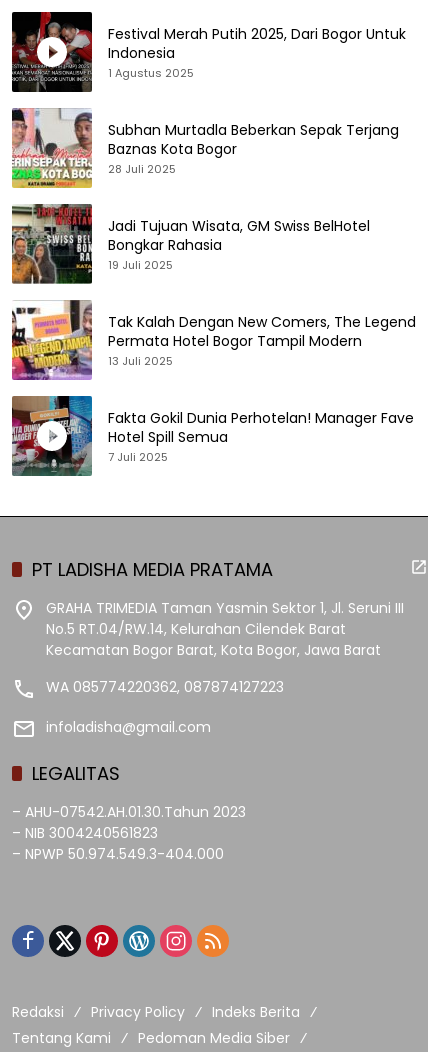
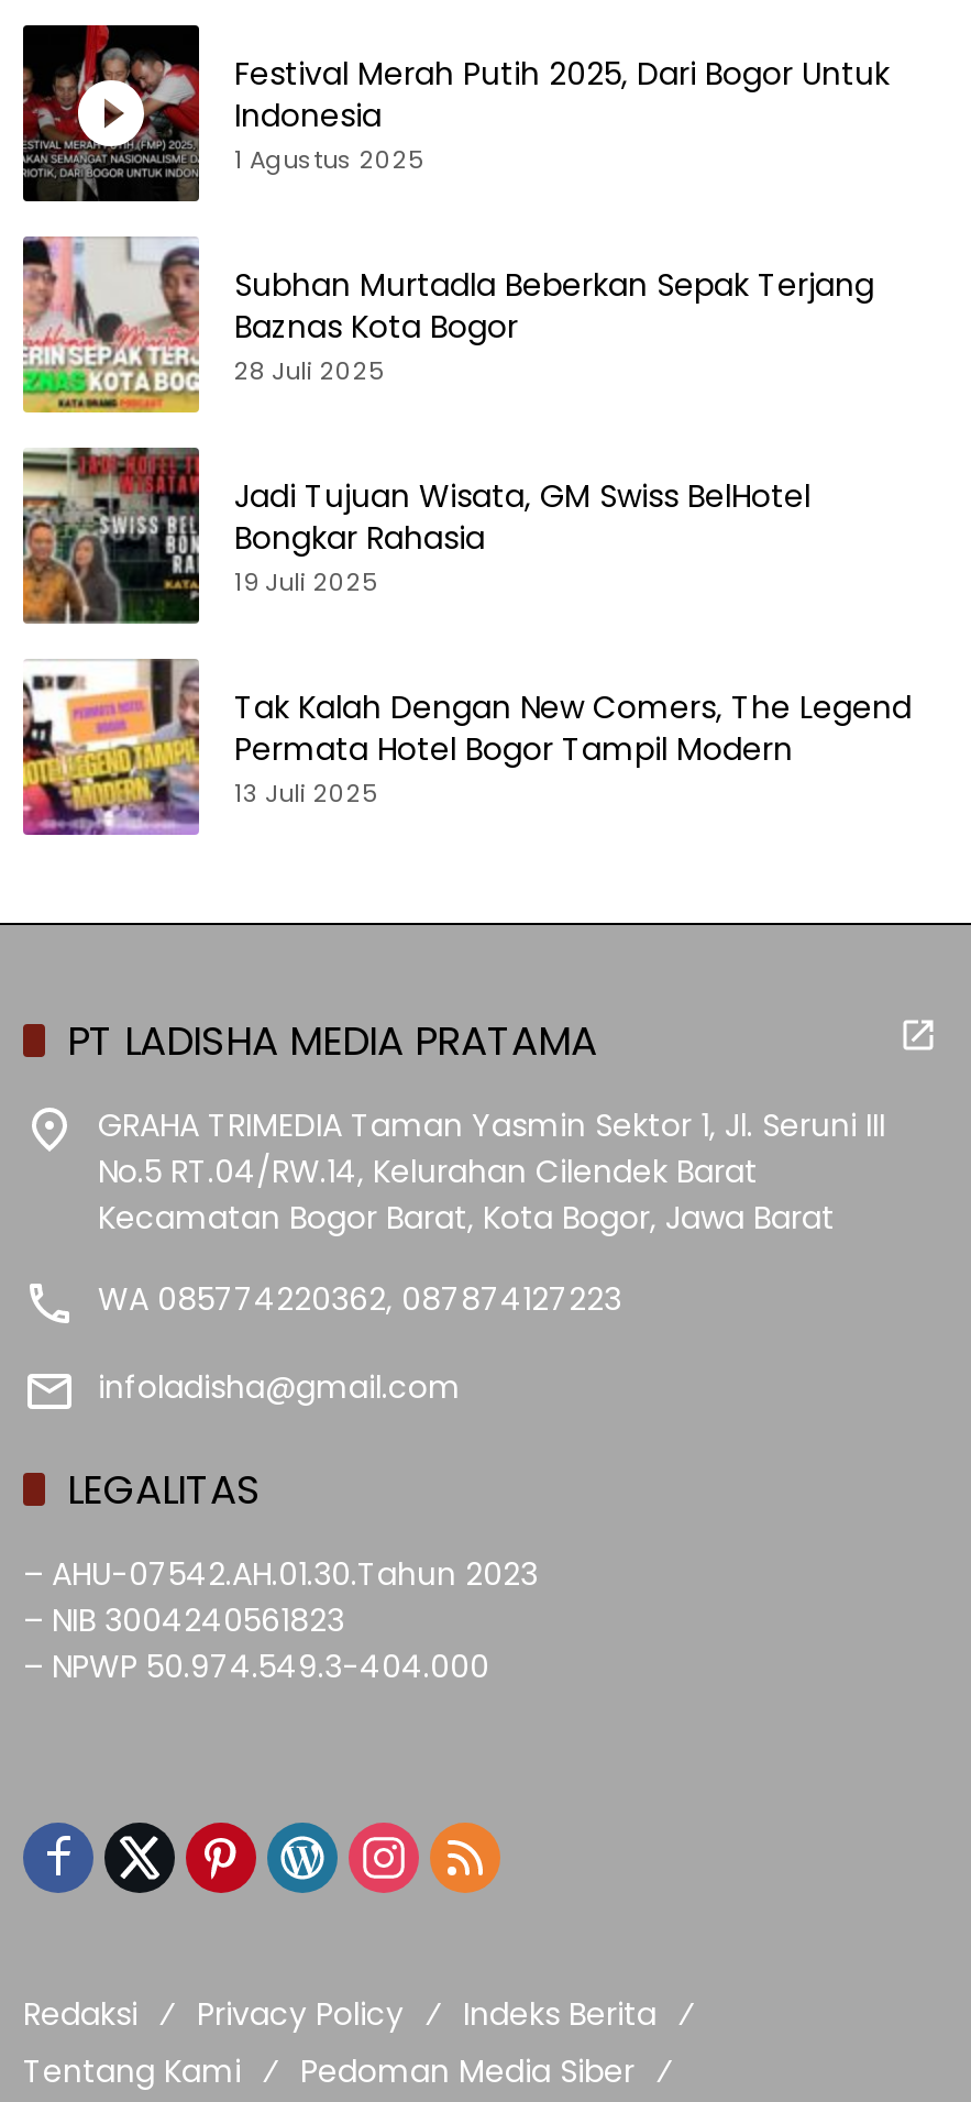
- [image]
- Fakta Gokil Dunia Perhotelan! Manager Fave
- Hotel Spill Semua
- 7 Juli 2025
